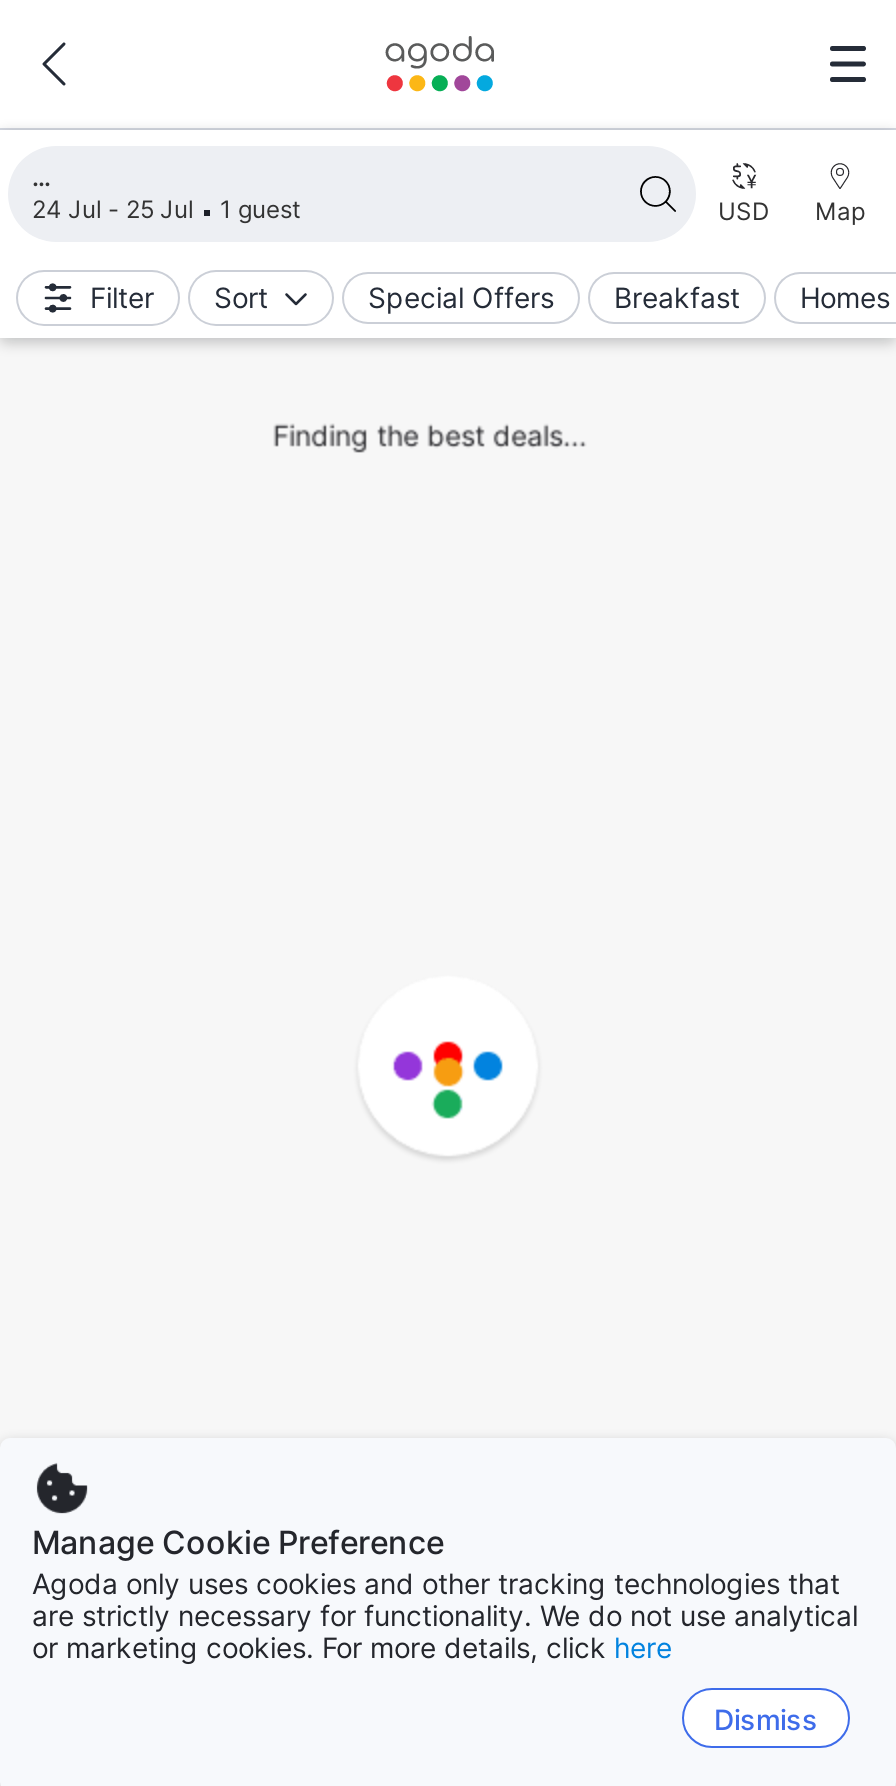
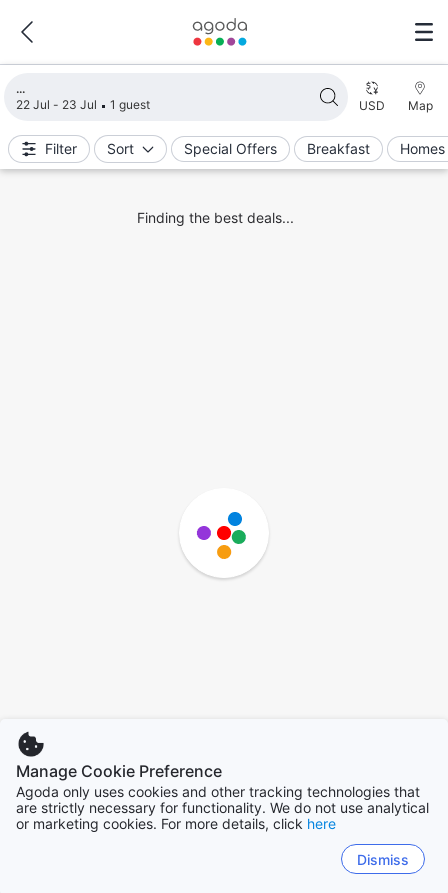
- 24 Jul - 25 Jul 1 guest
+ 22 Jul - 23 Jul 1 guest

- [image]
+ [image]
